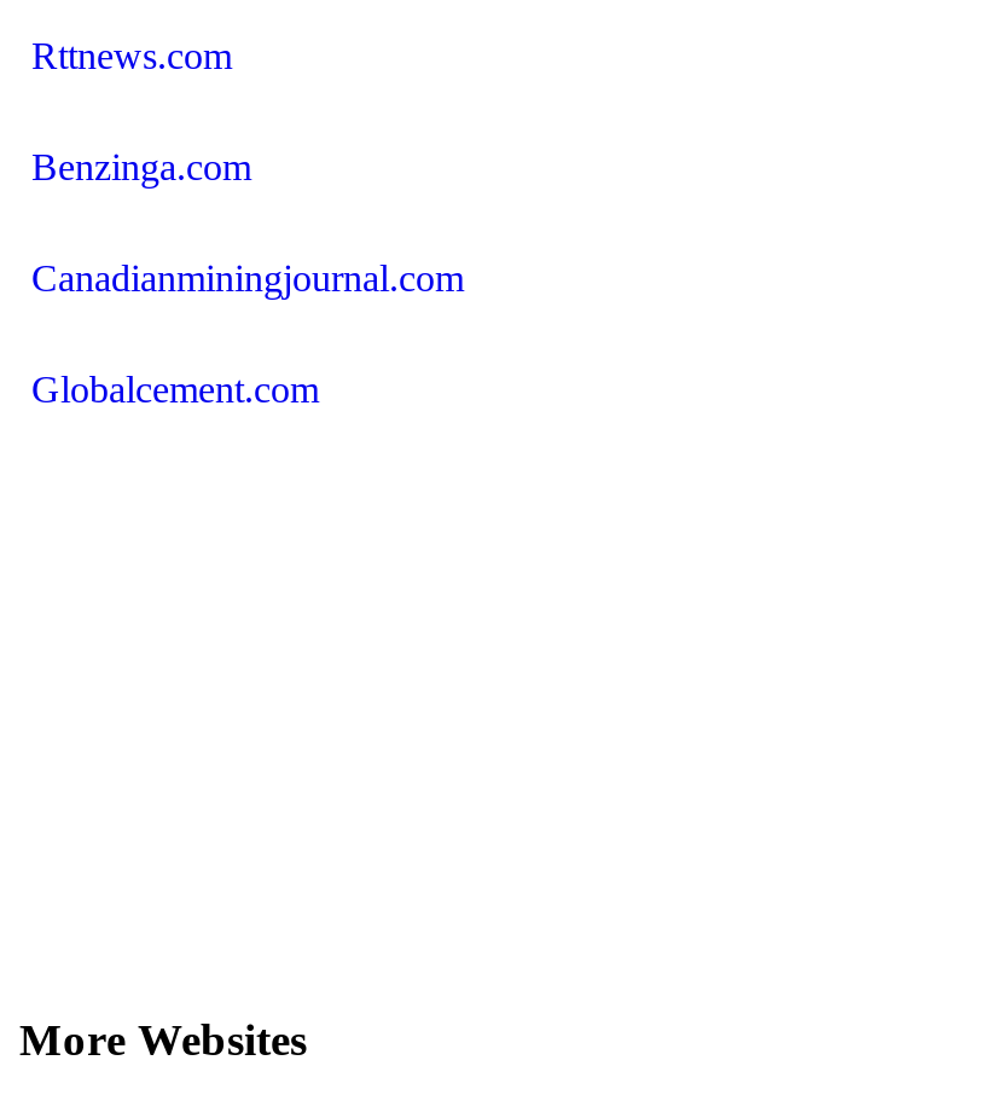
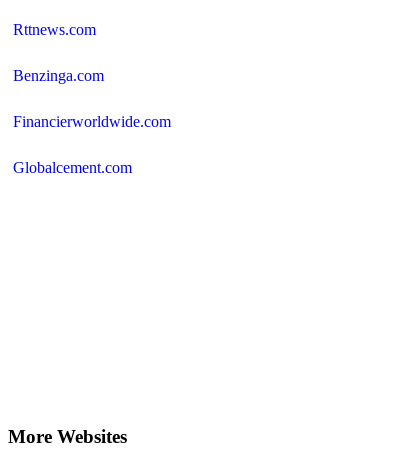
- Canadianminingjournal.com
+ Financierworldwide.com
